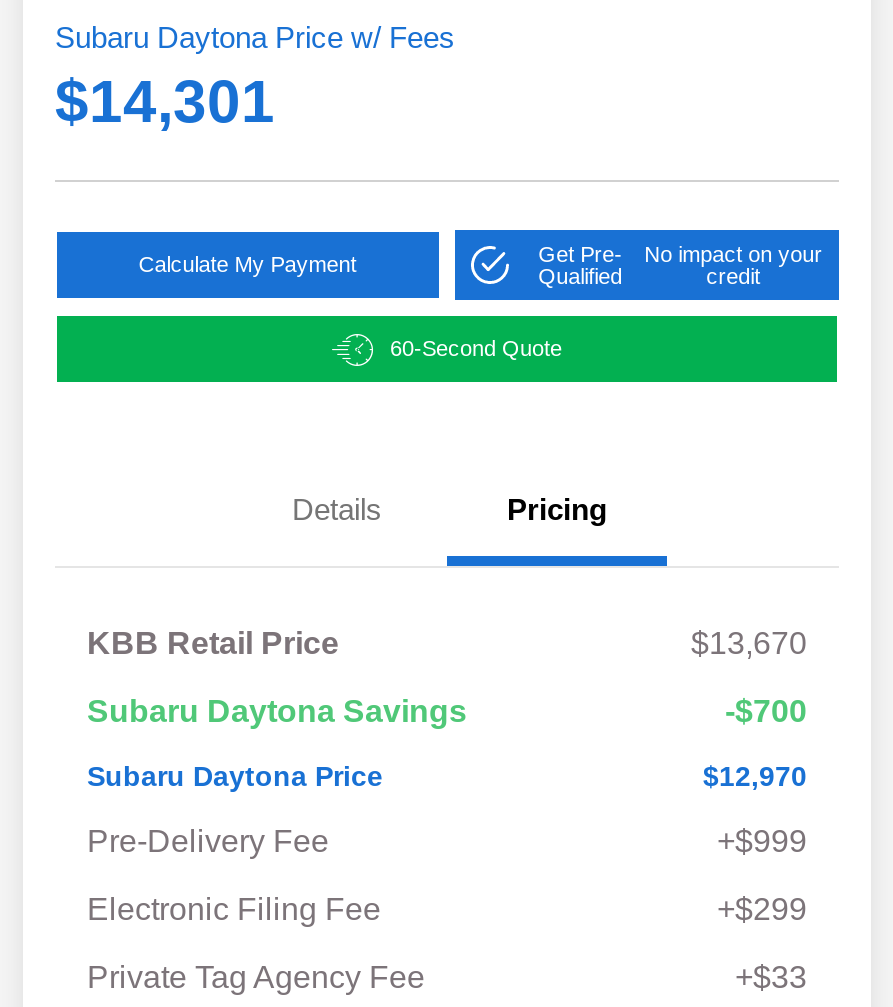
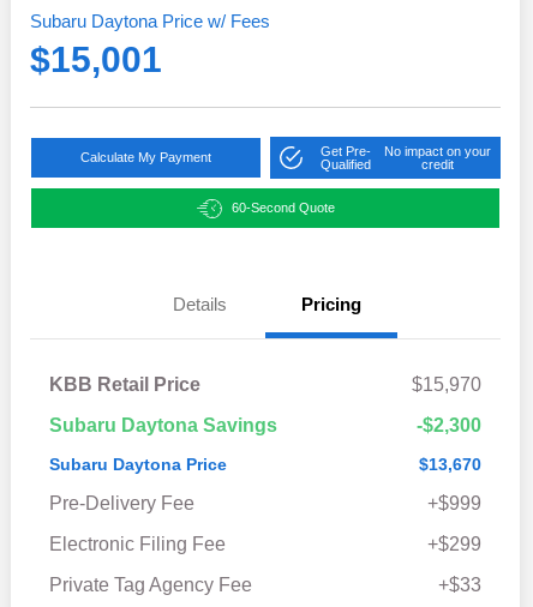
- $14,301
+ $15,001

- $13,670
+ $15,970

- -$700
+ -$2,300

- $12,970
+ $13,670
